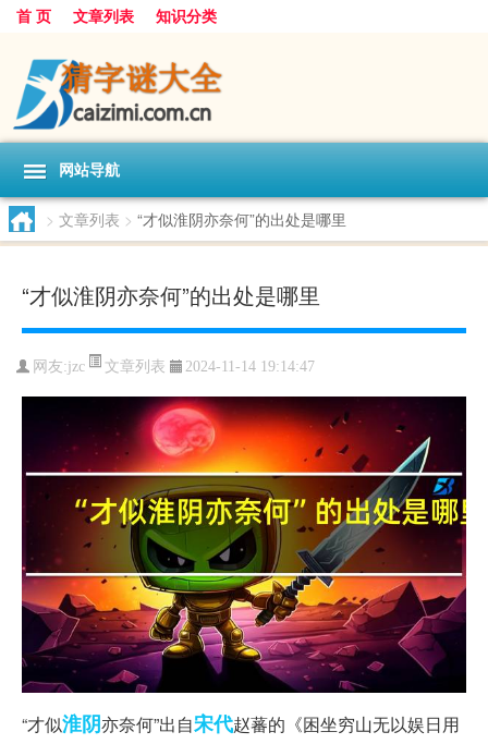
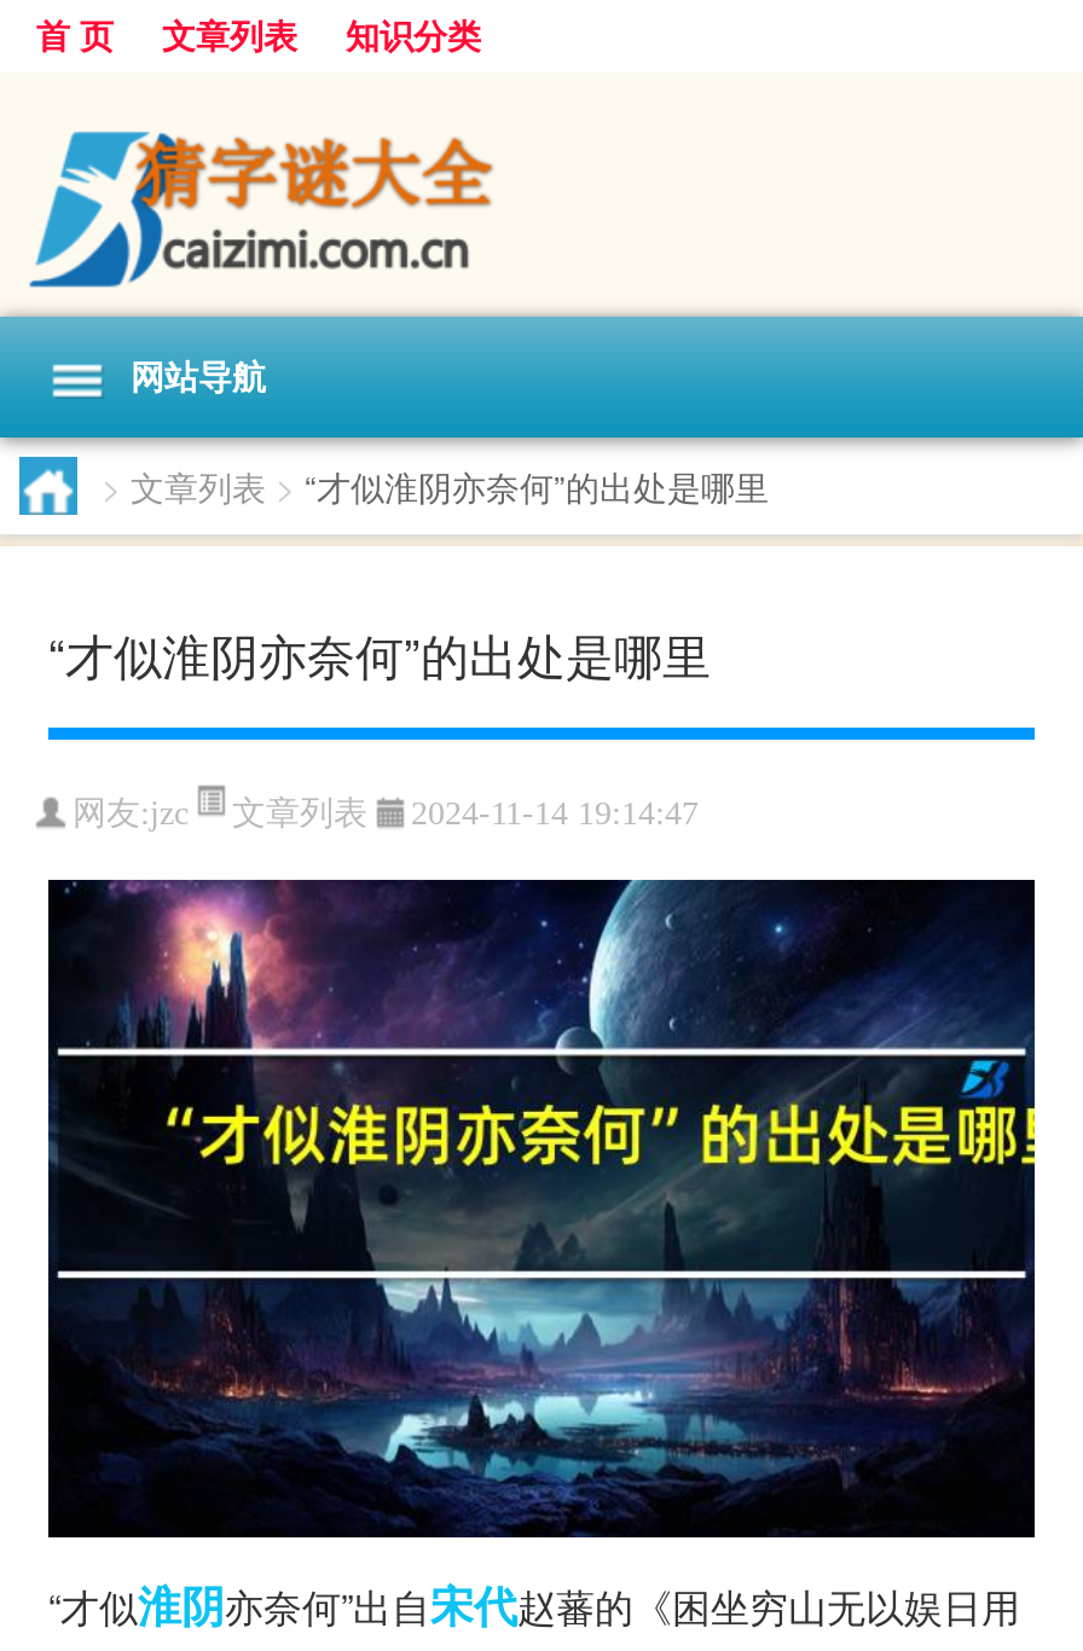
- [image]
+ [image]
